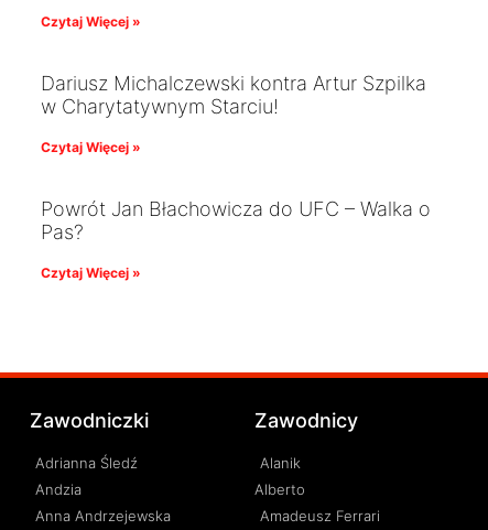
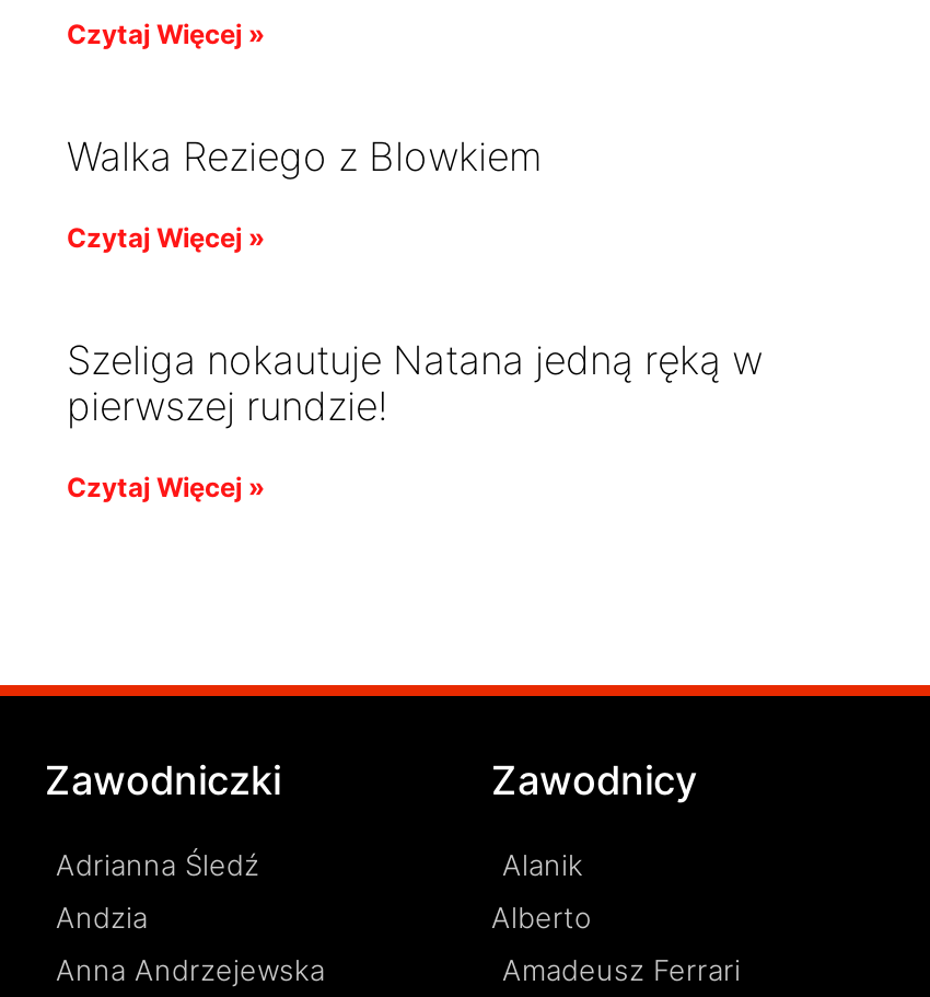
- Dariusz Michalczewski kontra Artur Szpilka
- w Charytatywnym Starciu!
+ Walka Reziego z Blowkiem

- Powrót Jan Błachowicza do UFC – Walka o
- Pas?
+ Szeliga nokautuje Natana jedną ręką w
+ pierwszej rundzie!
